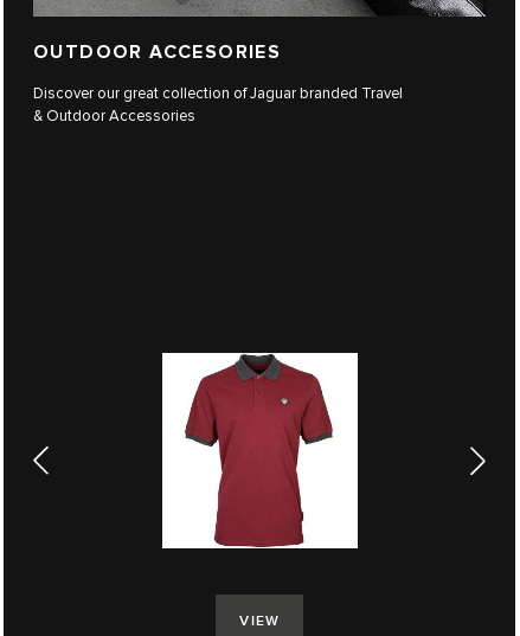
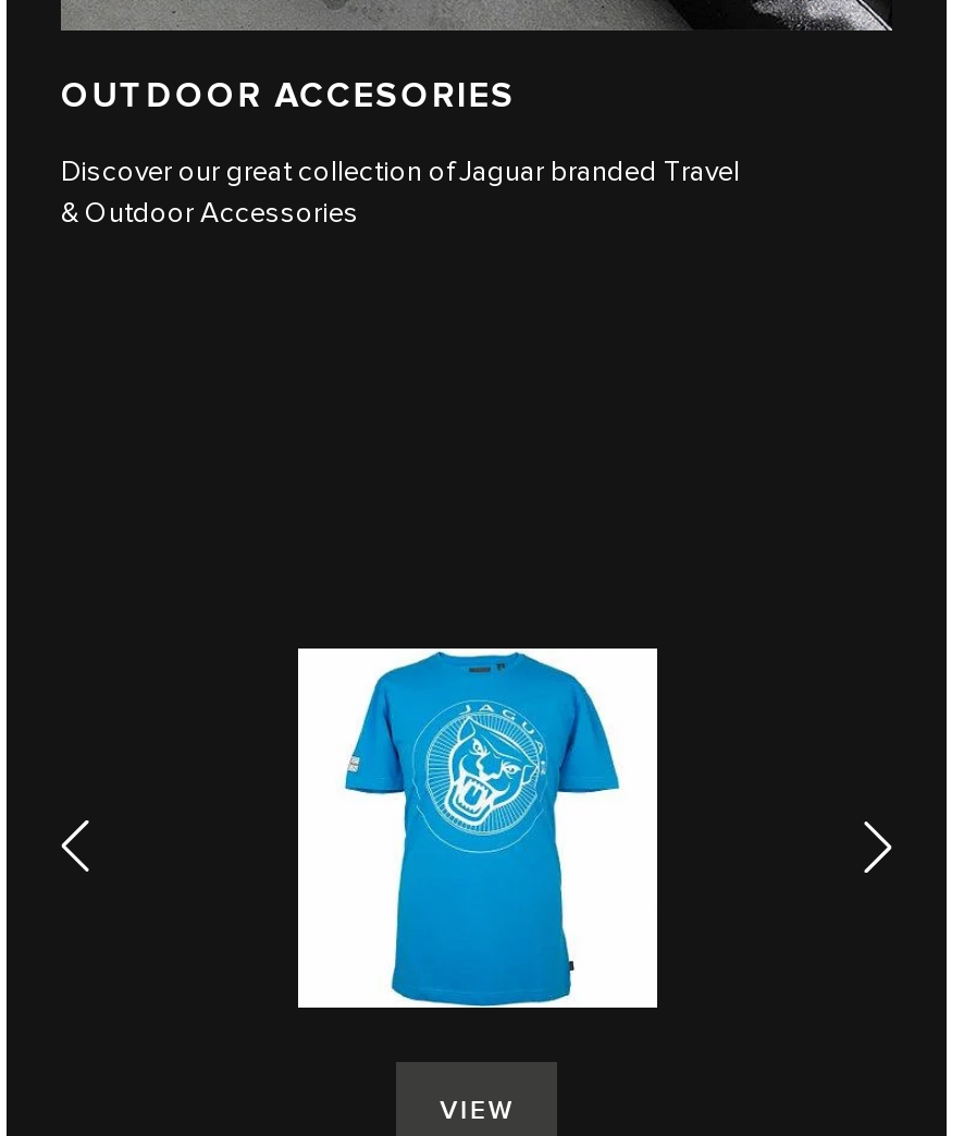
- [image]
+ [image]
